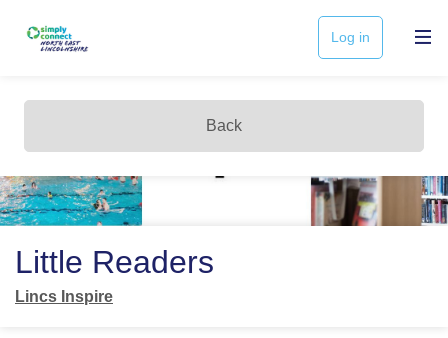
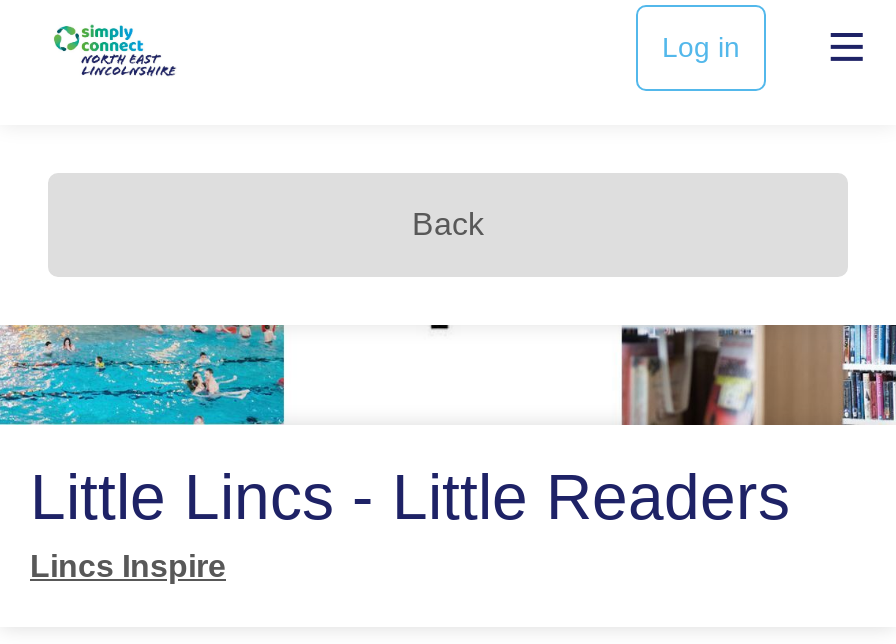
- Little Readers
+ Little Lincs - Little Readers
